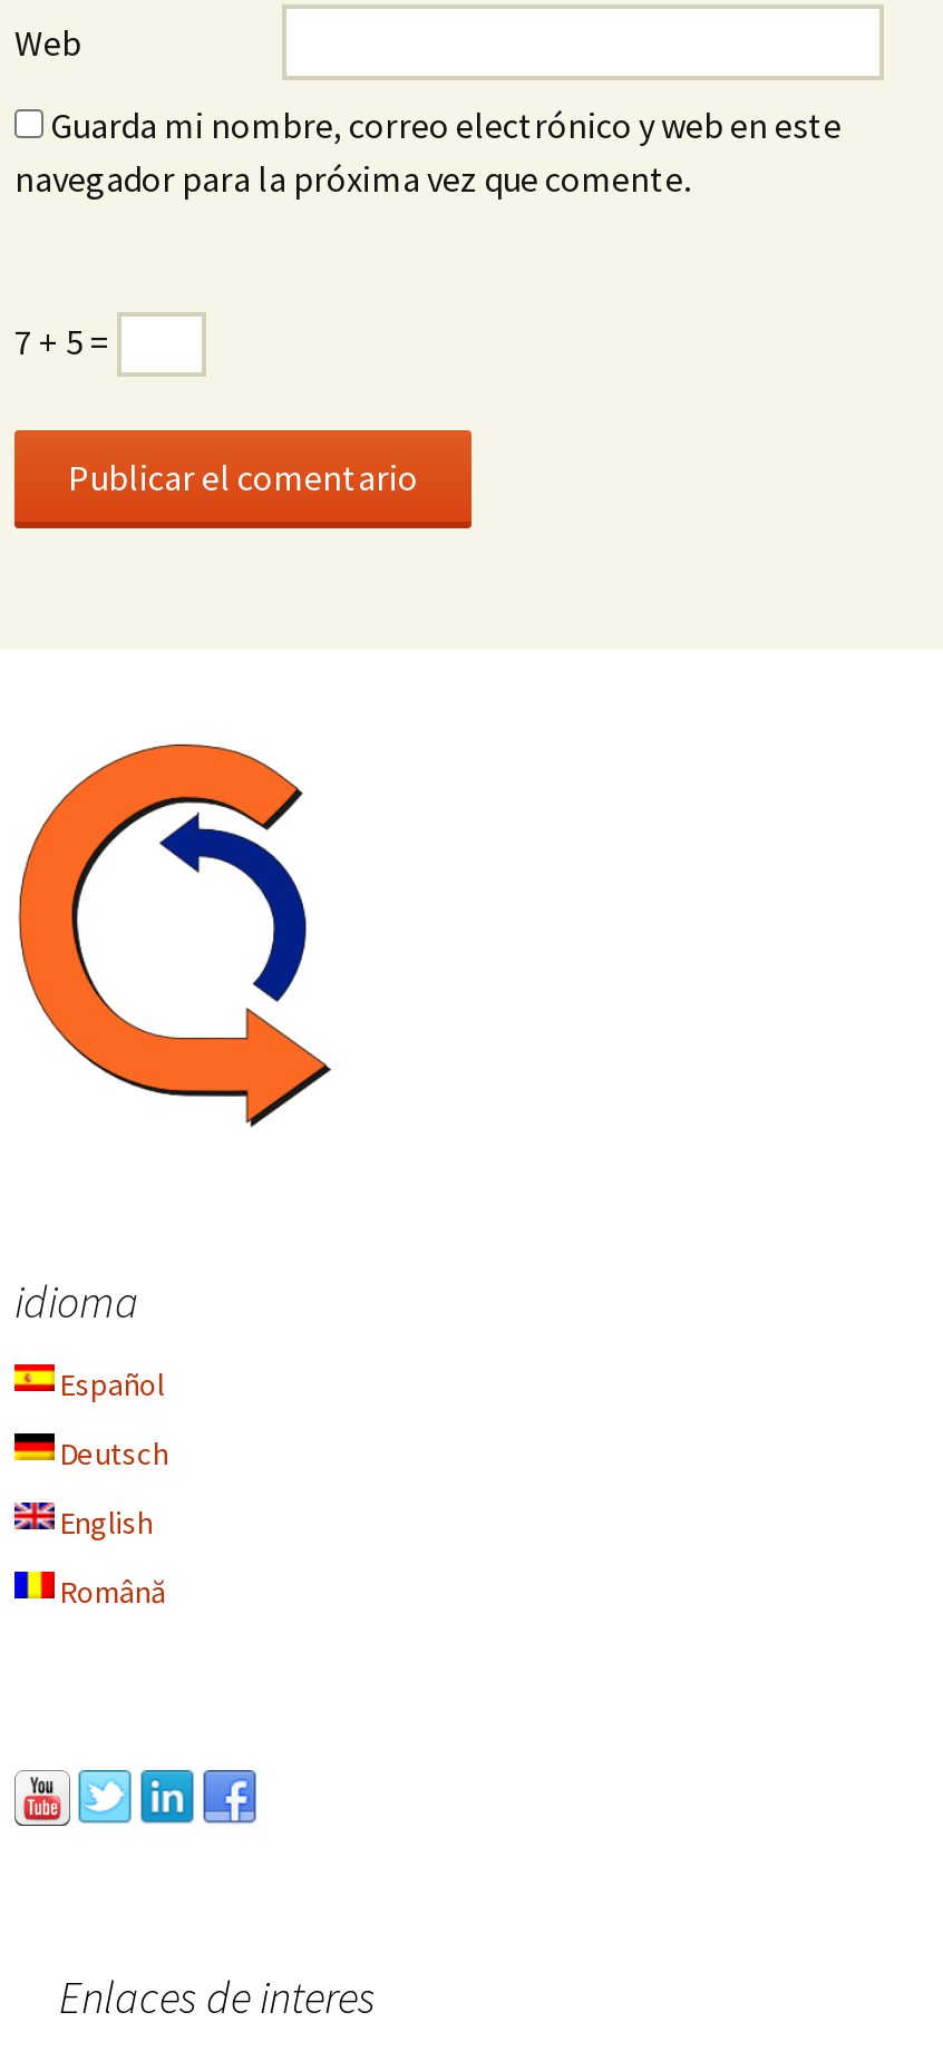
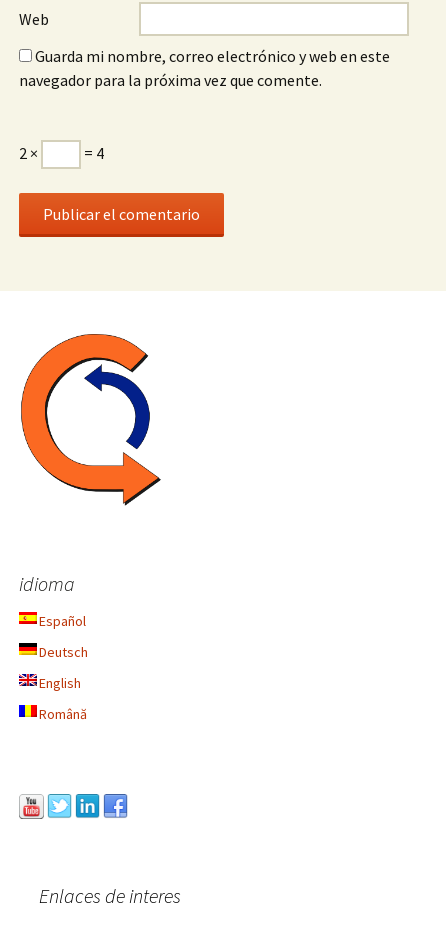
- 7 + 5 =
+ 2 ×
+ = 4
